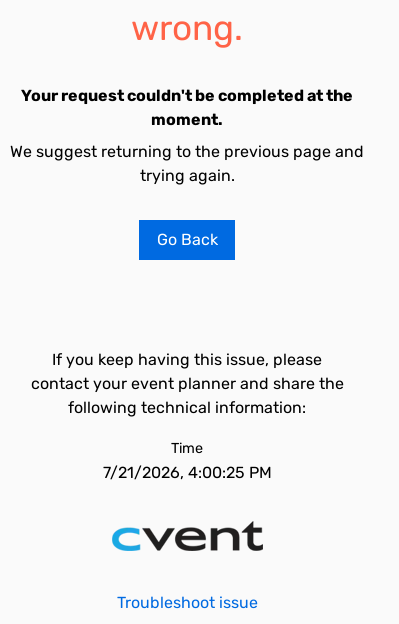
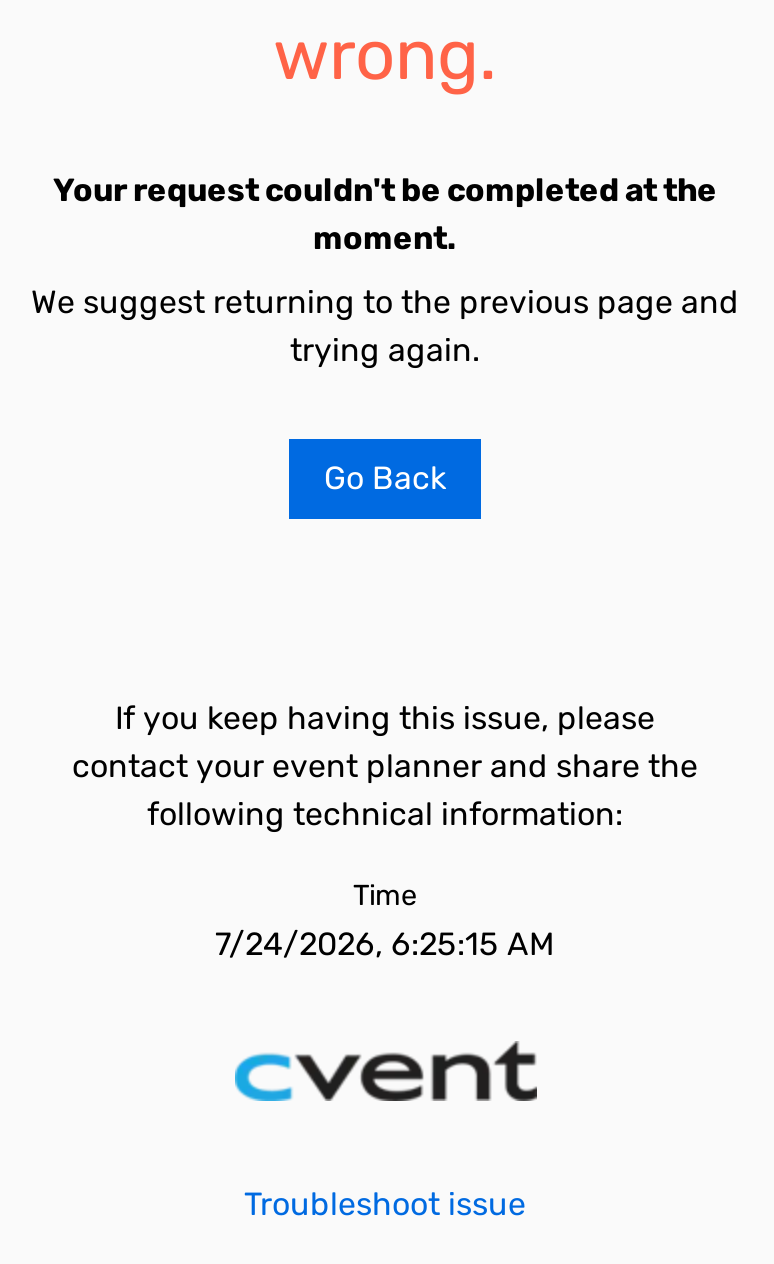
- 7/21/2026, 4:00:25 PM
+ 7/24/2026, 6:25:15 AM
